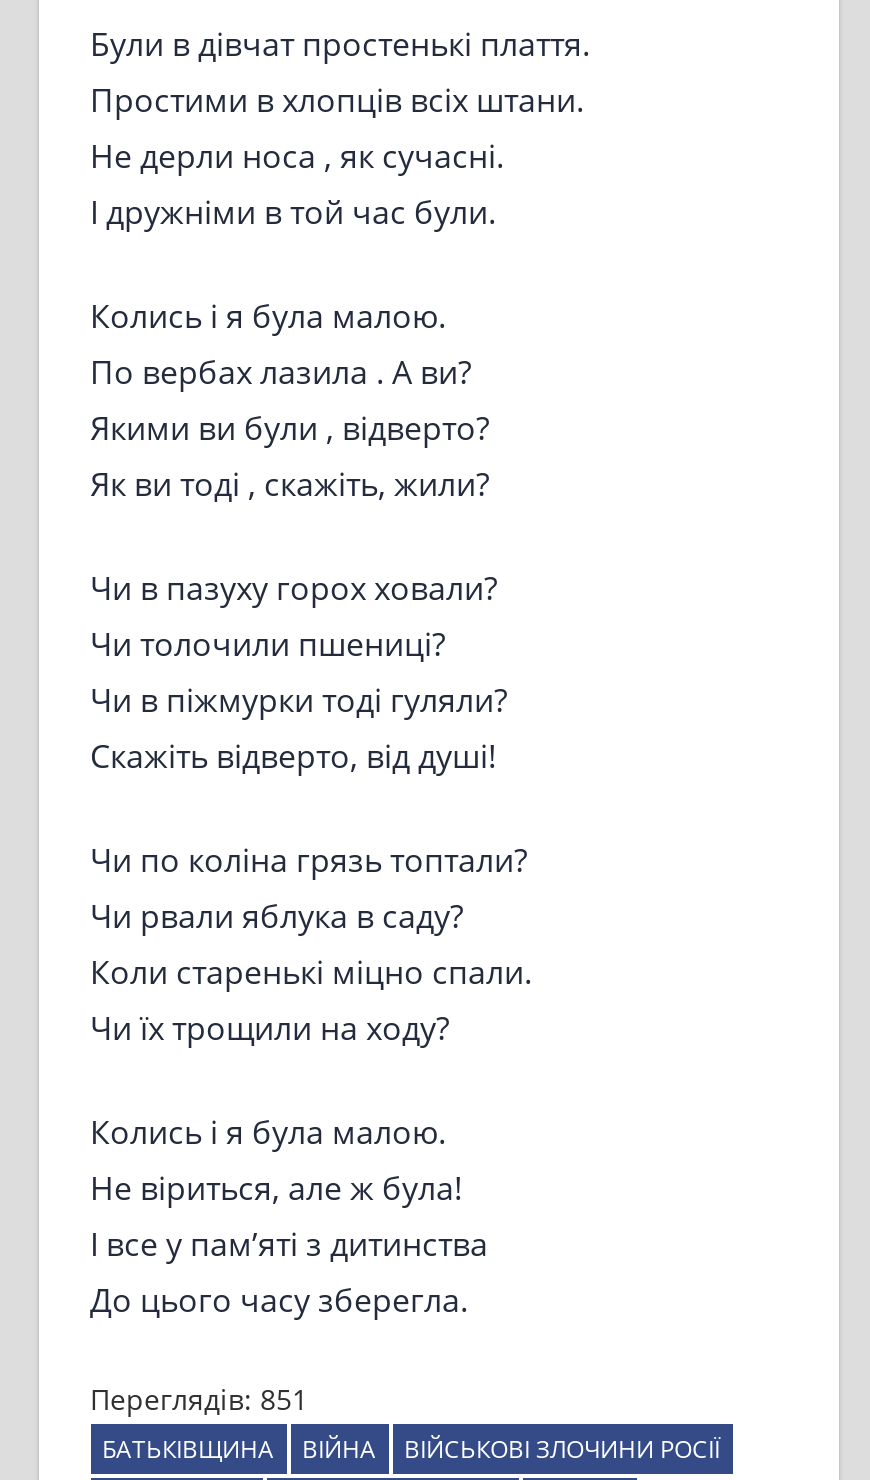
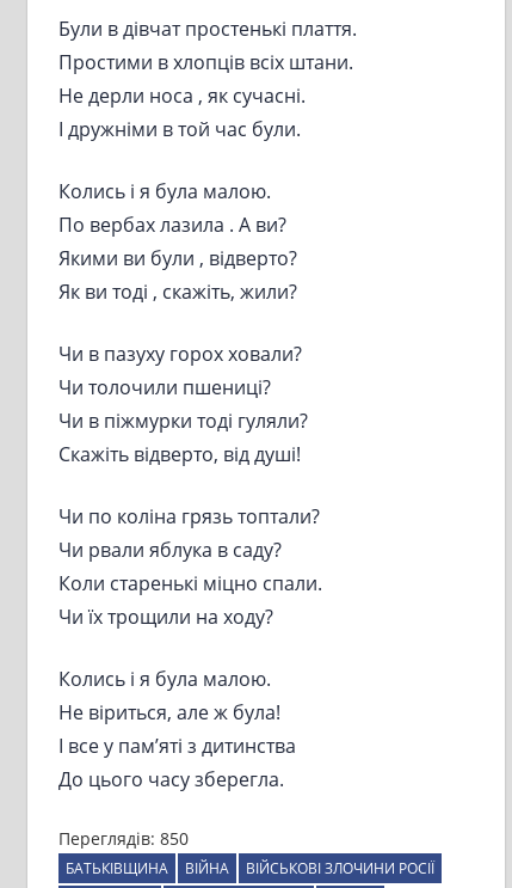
- Переглядів: 851
+ Переглядів: 850
